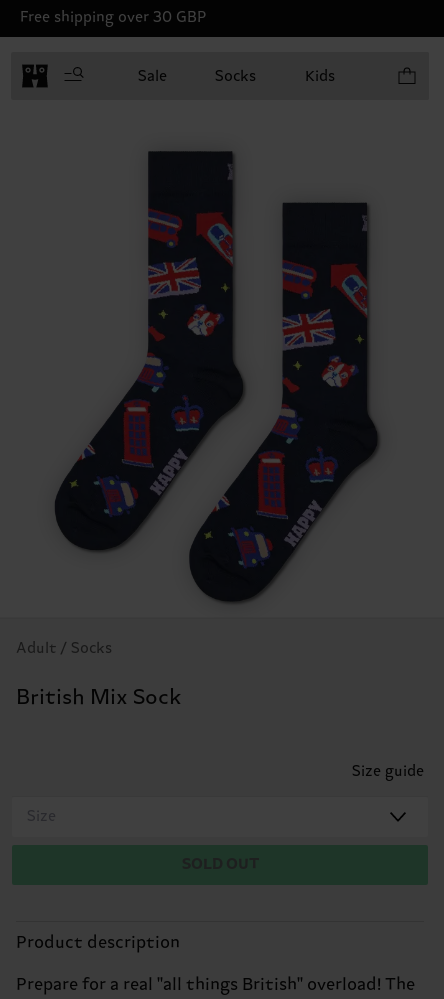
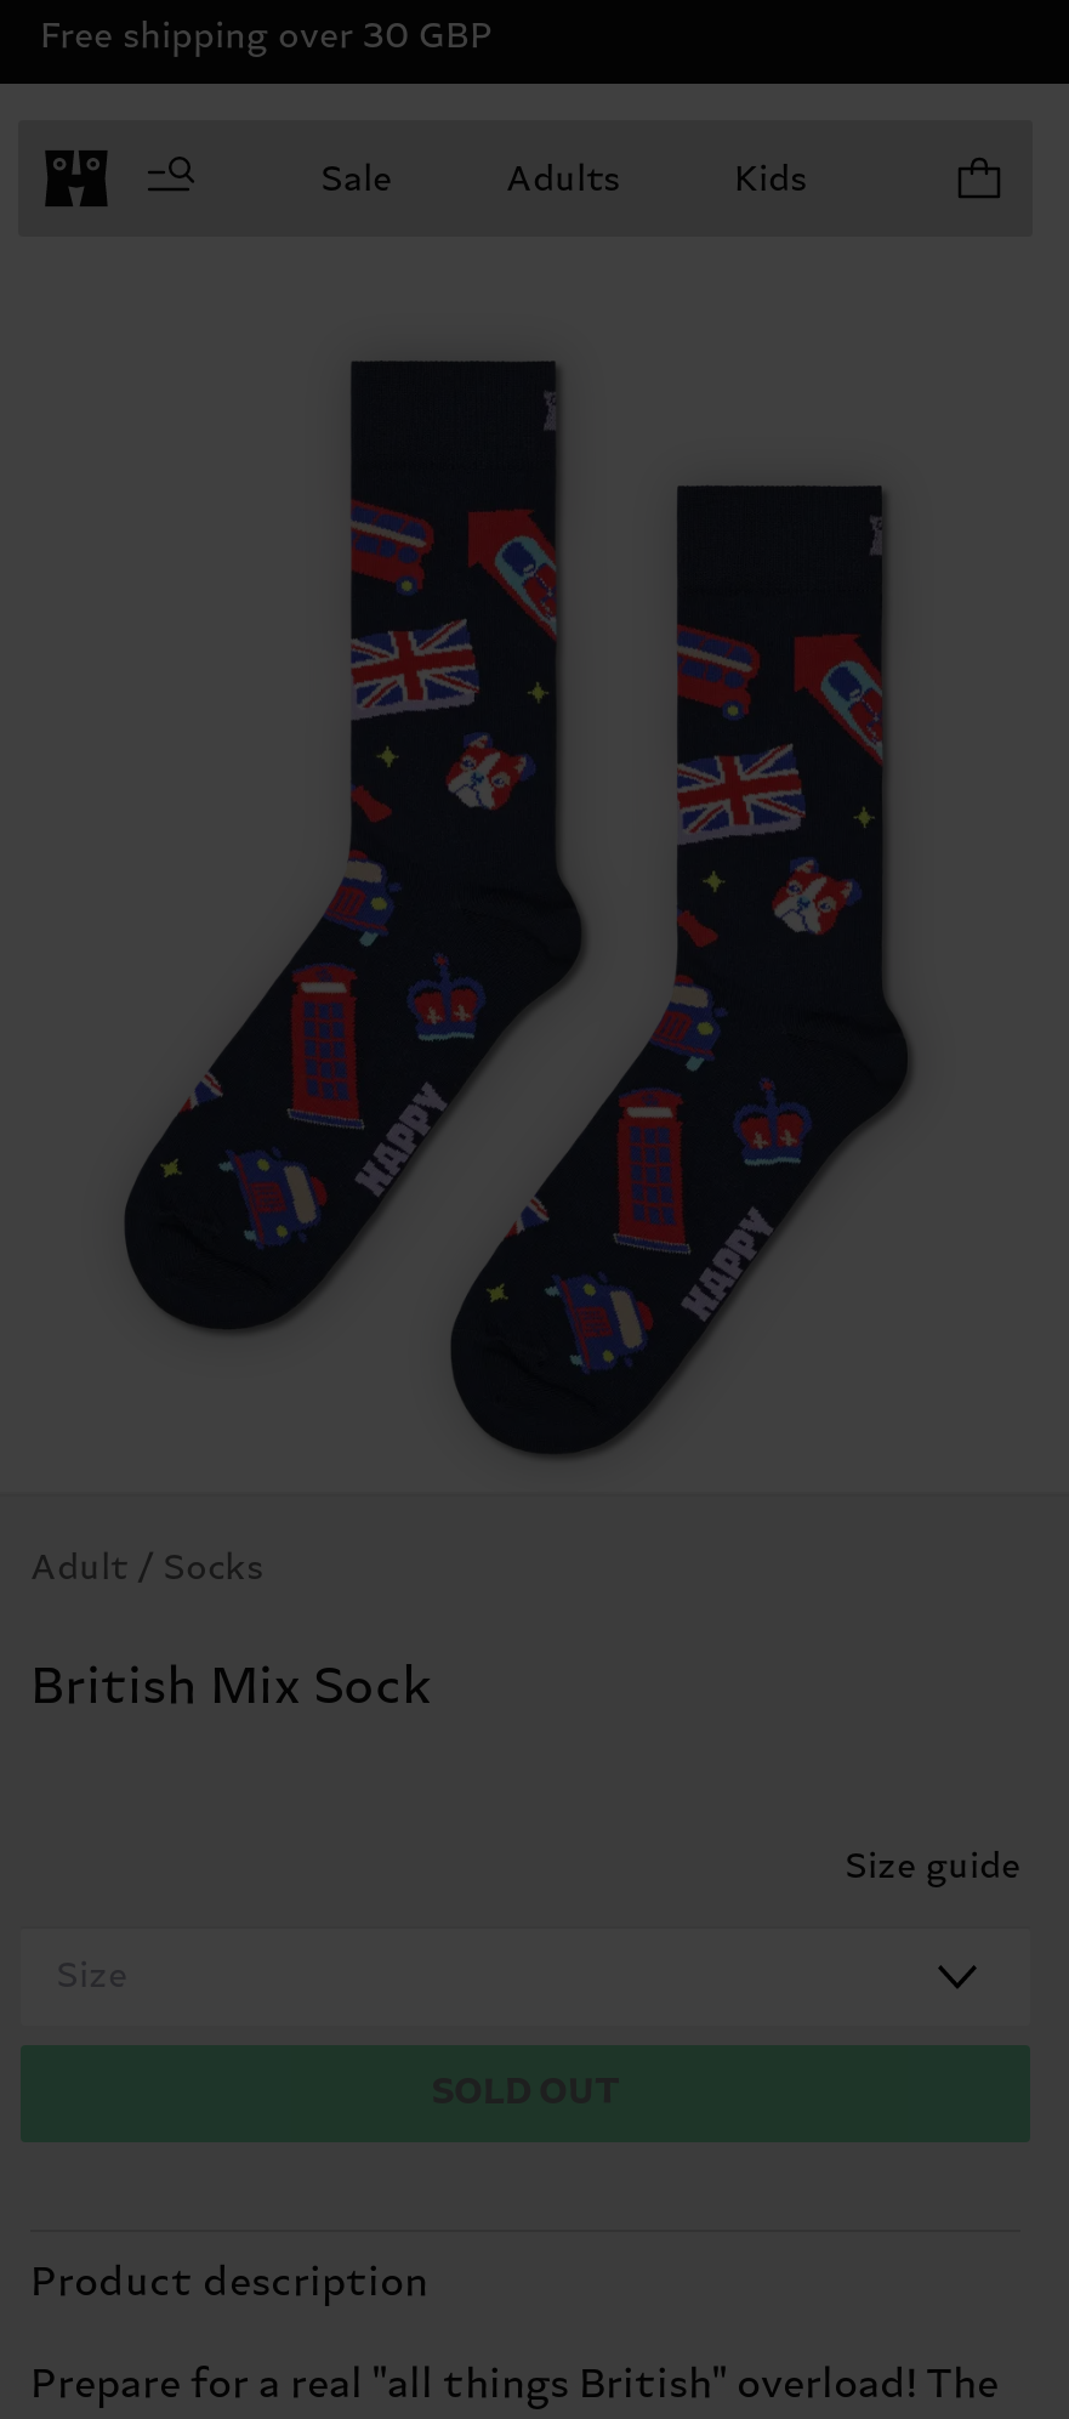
- Socks
+ Adults
